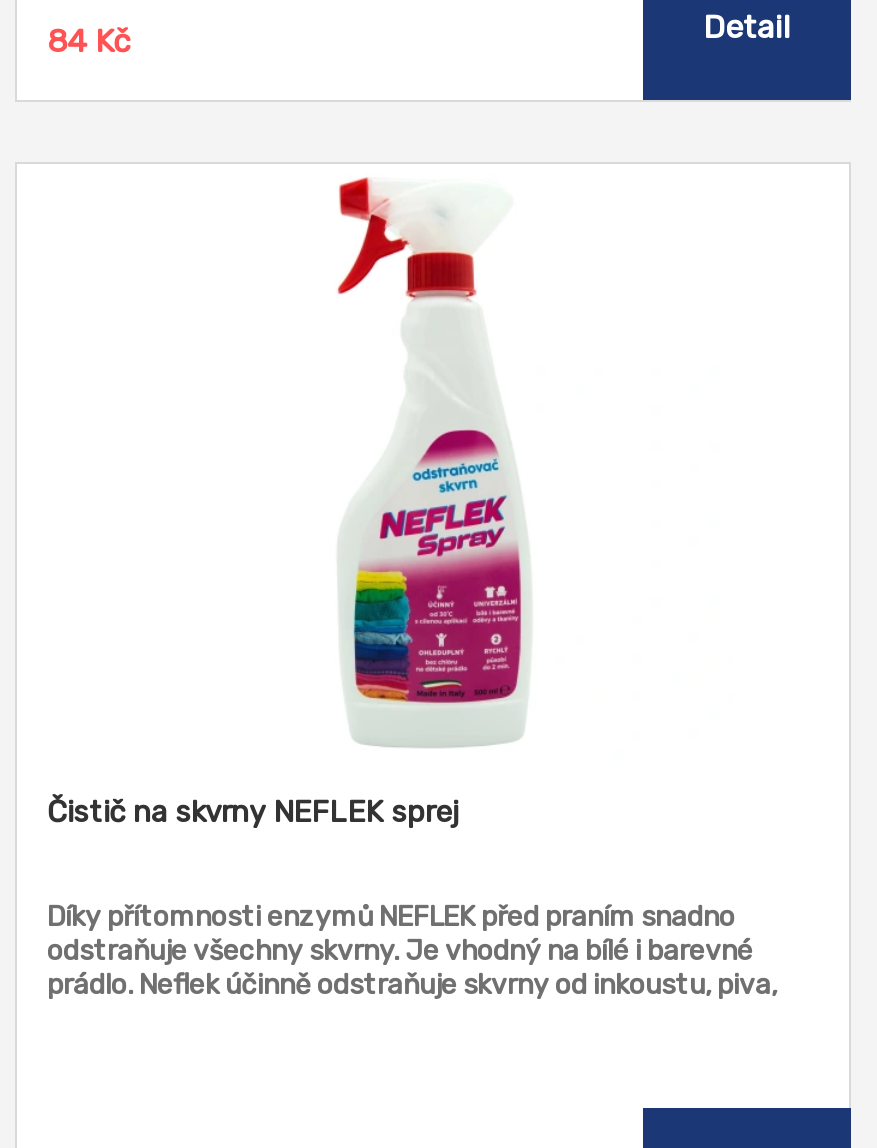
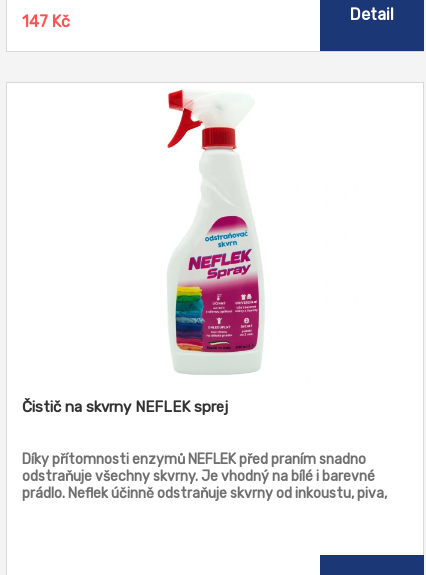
- 84 Kč
+ 147 Kč
